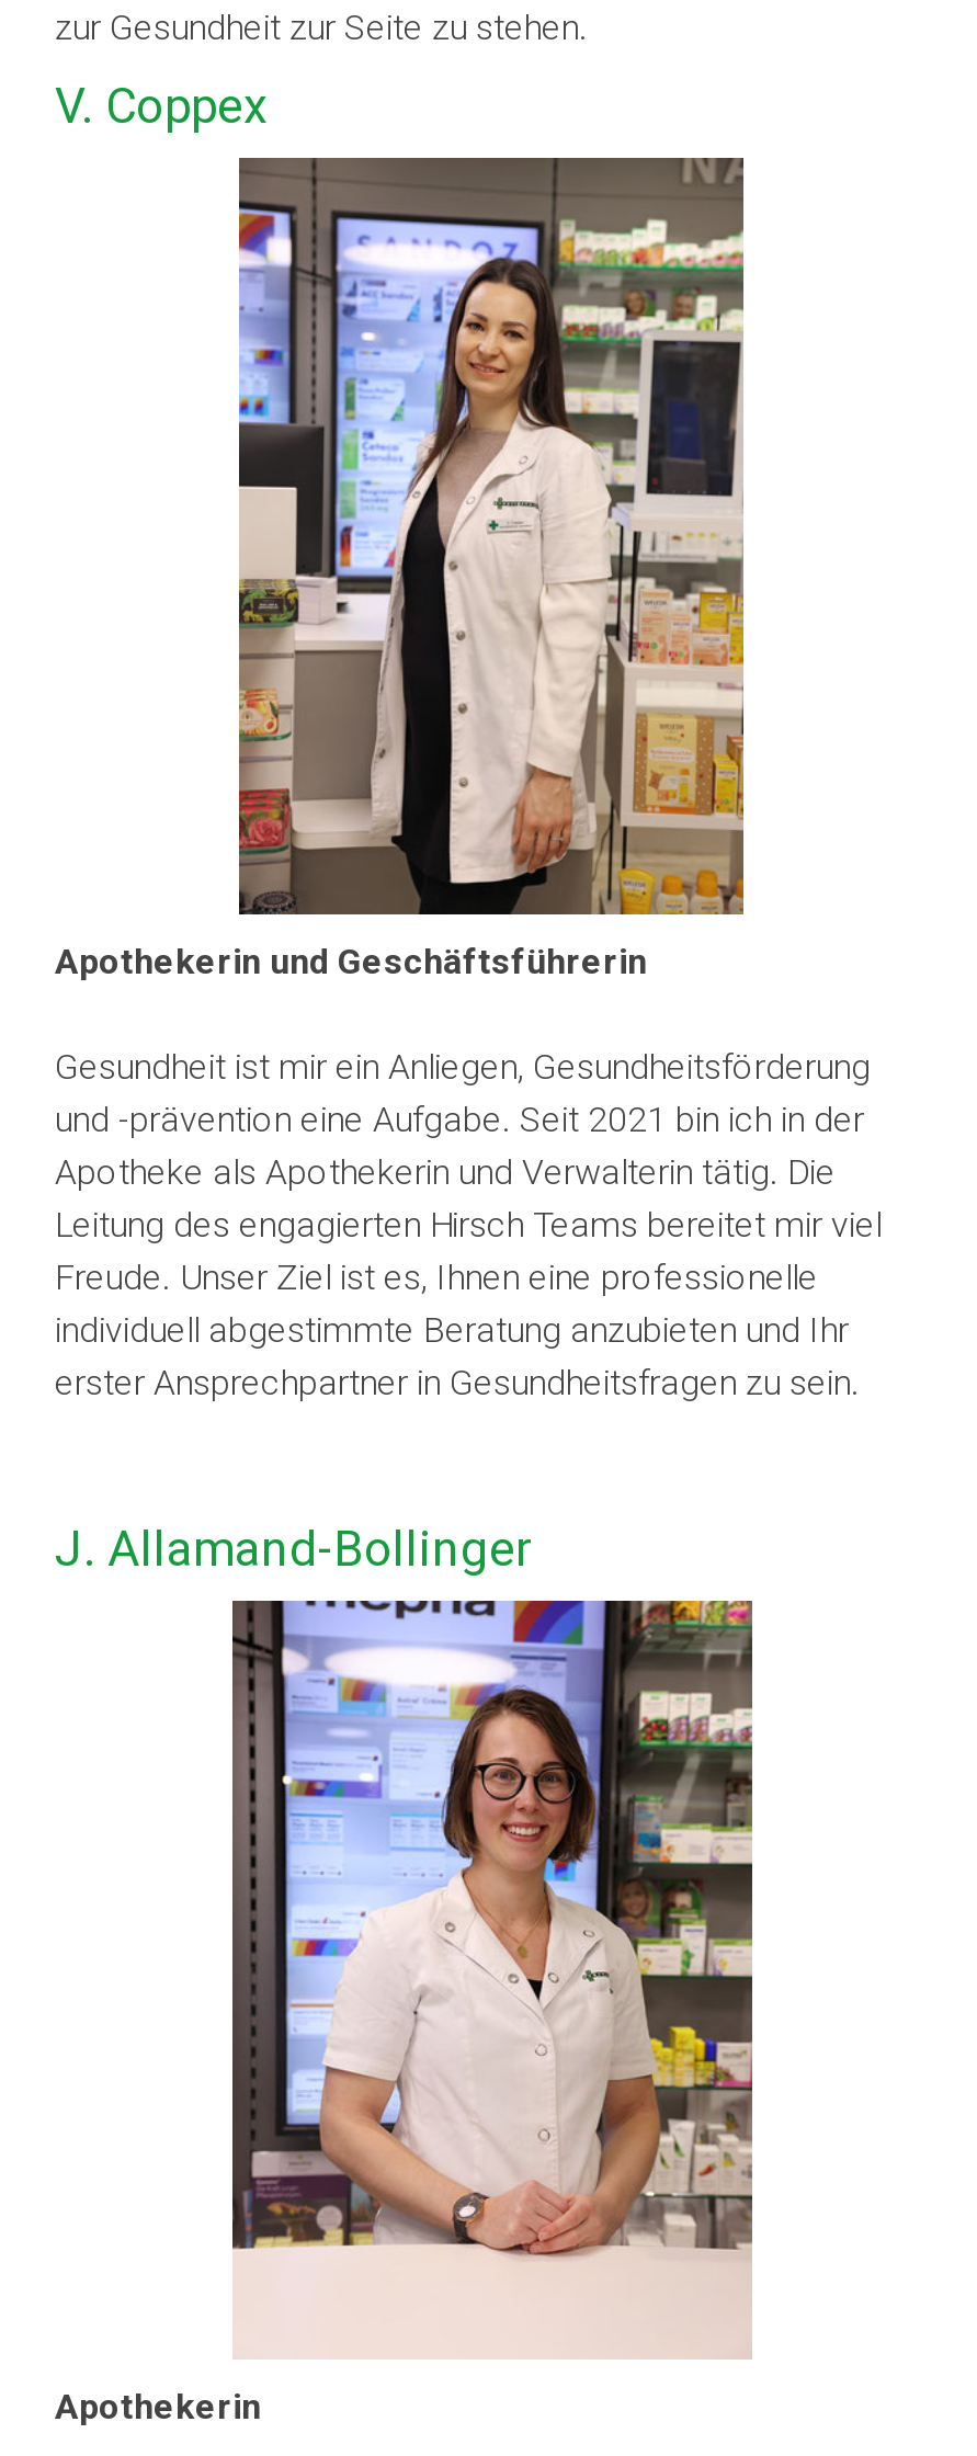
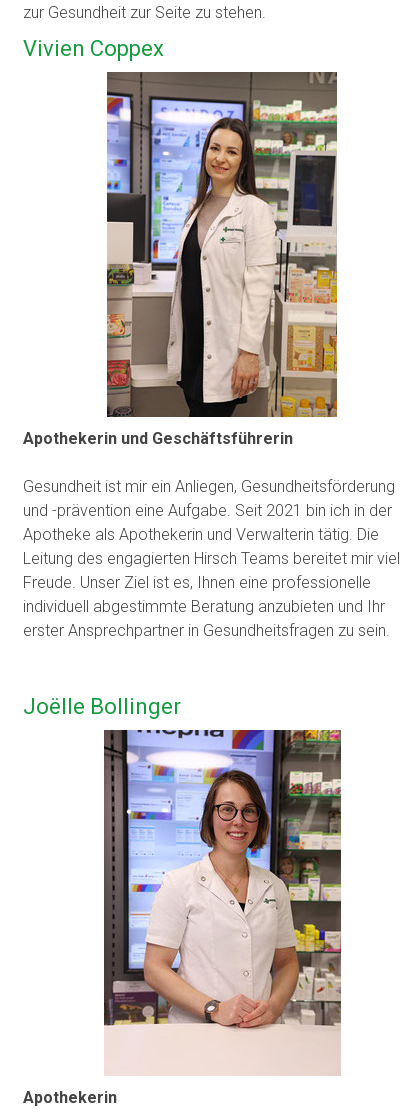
- V. Coppex
+ Vivien Coppex

- J. Allamand-Bollinger
+ Joëlle Bollinger
